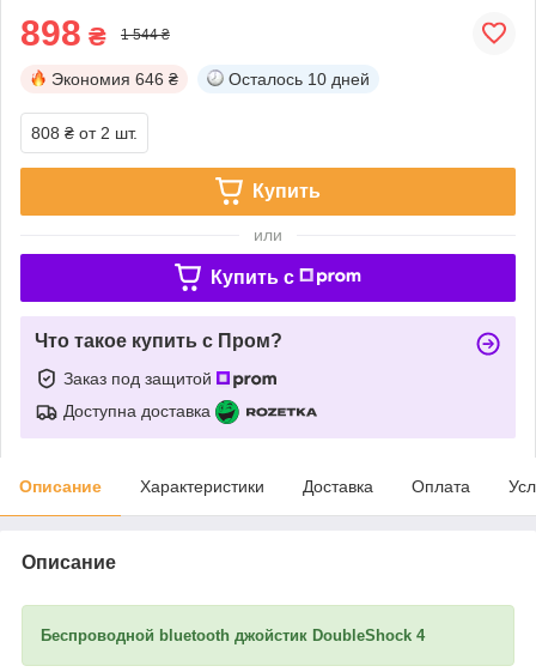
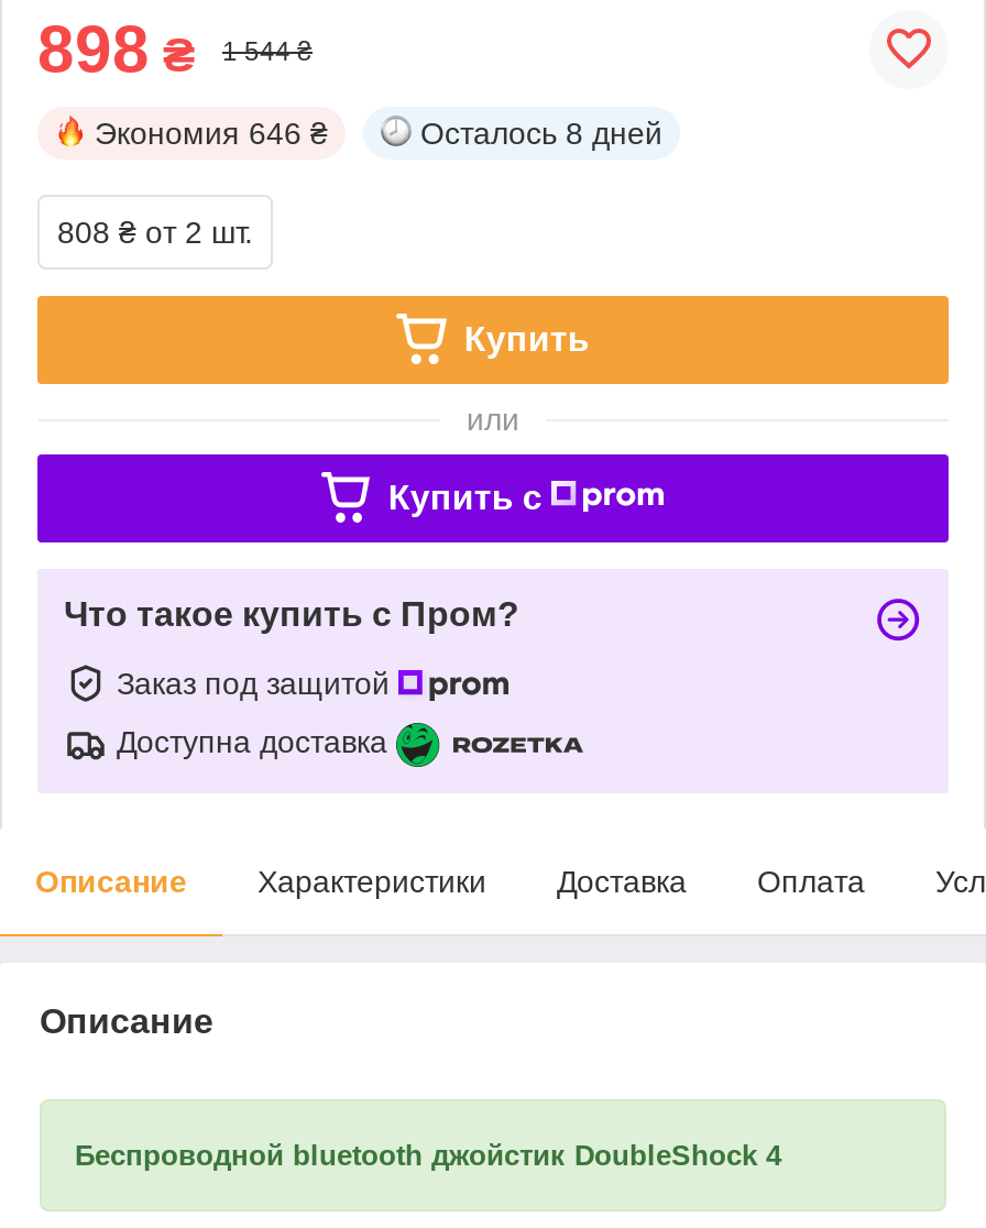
- Осталось 10 дней
+ Осталось 8 дней
